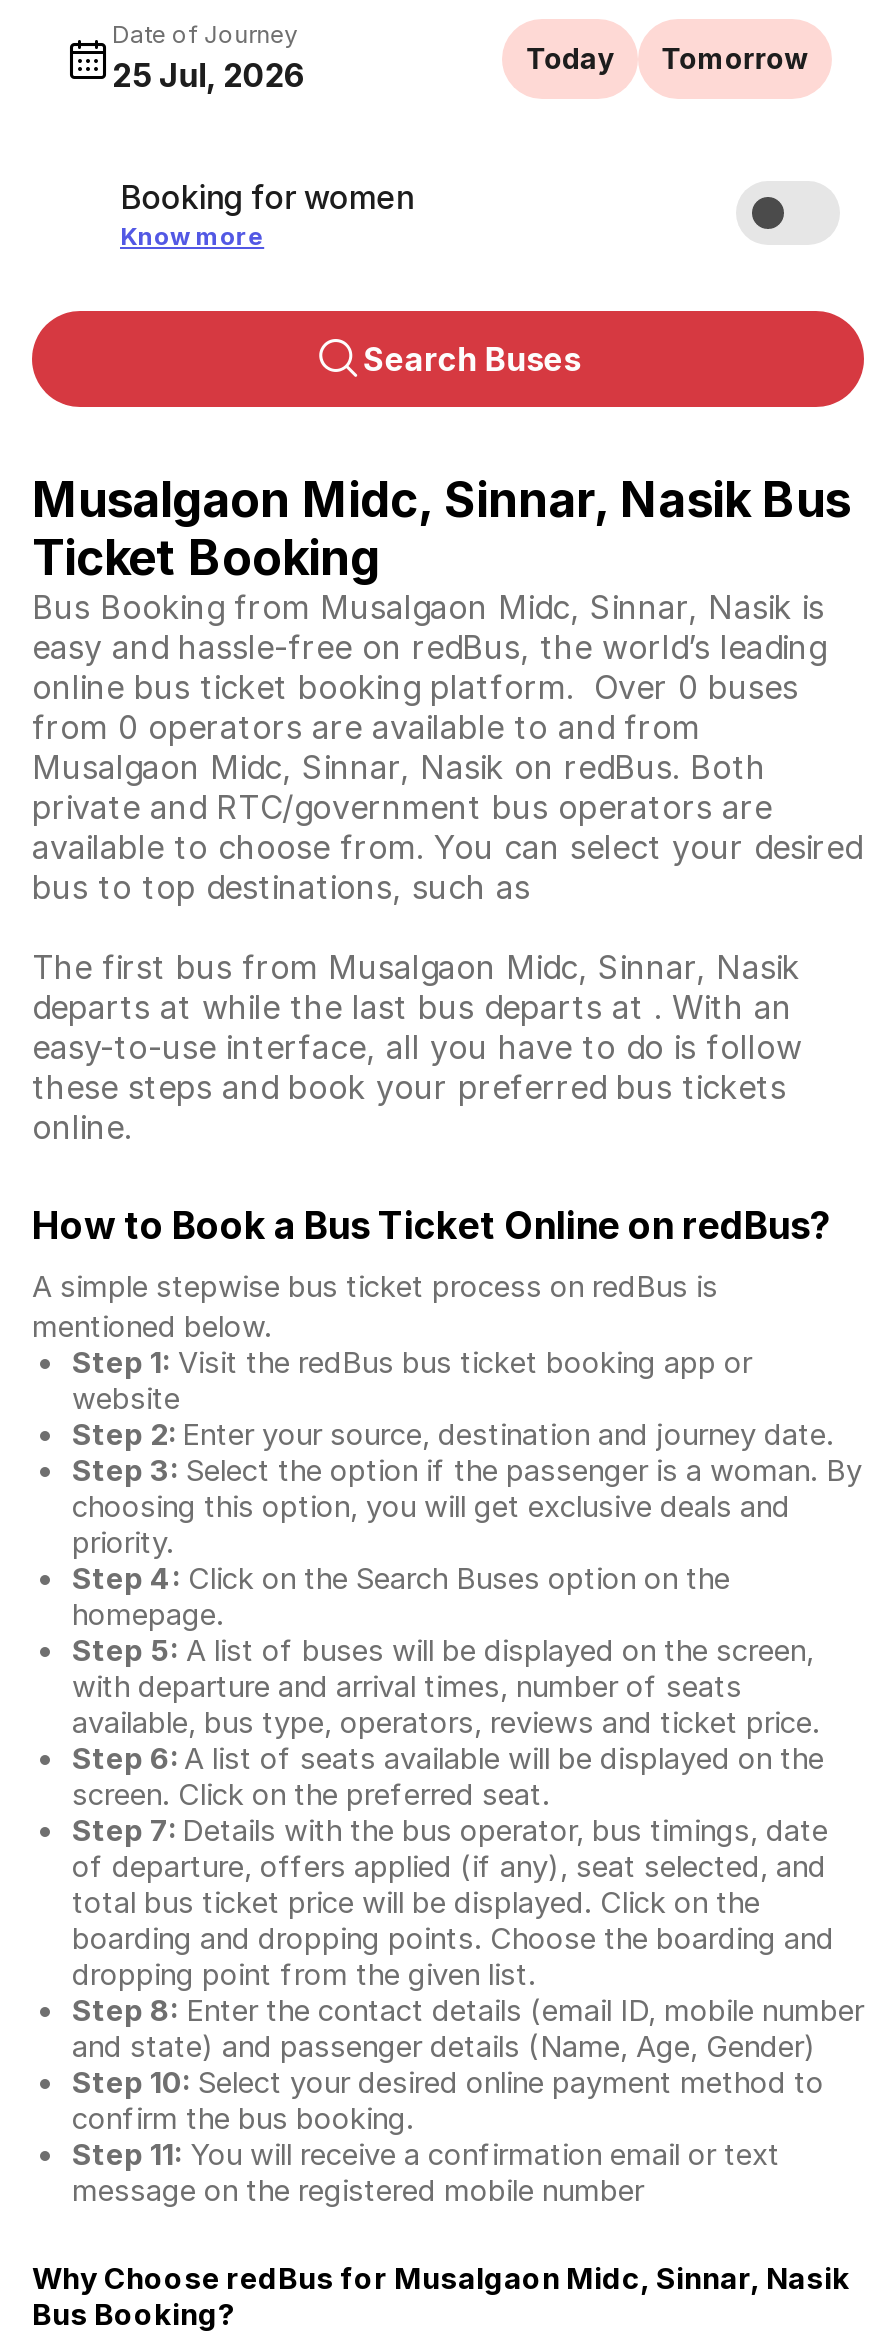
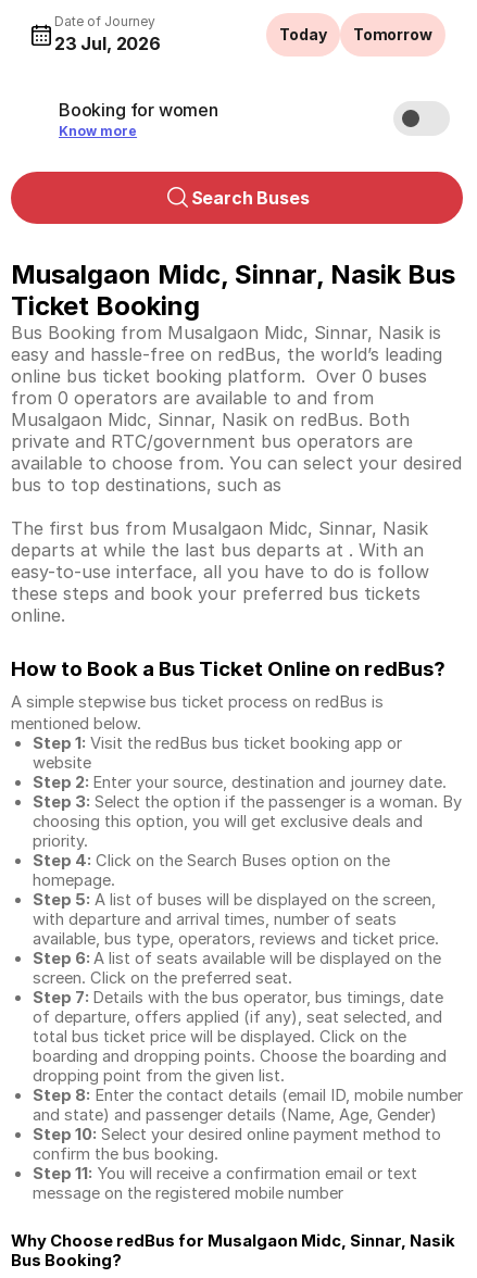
- 25 Jul, 2026
+ 23 Jul, 2026
